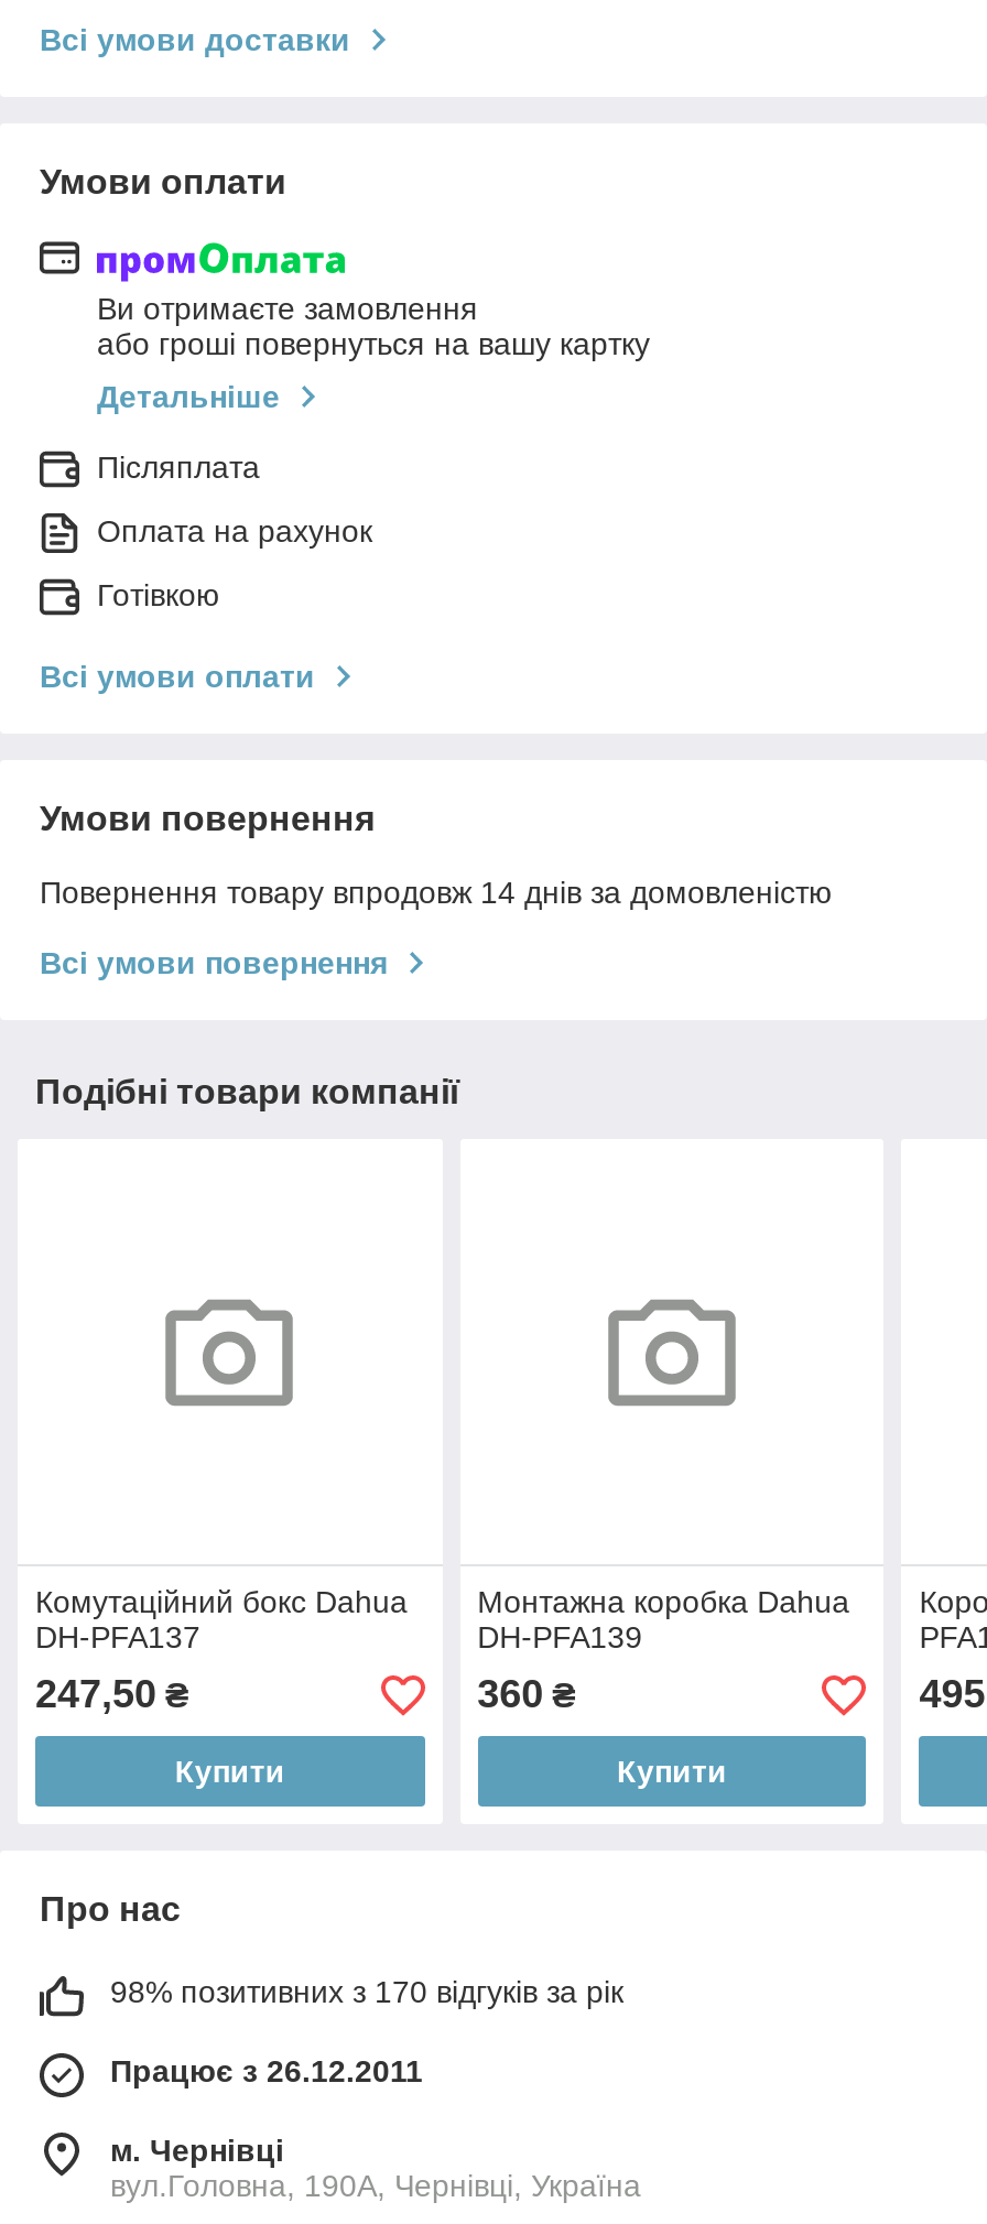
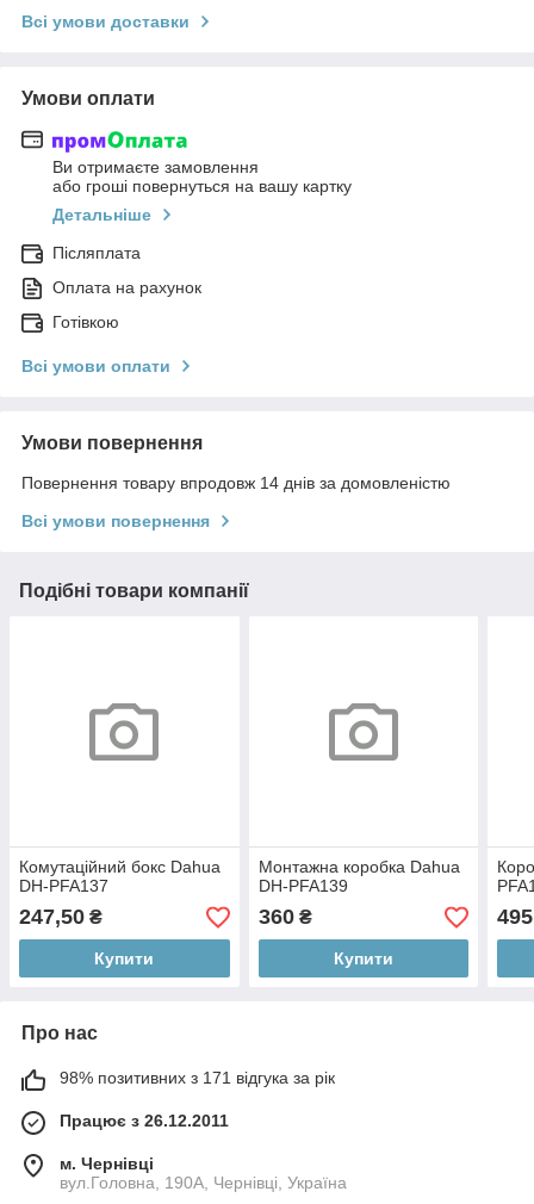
- 98% позитивних з 170 відгуків за рік
+ 98% позитивних з 171 відгука за рік
